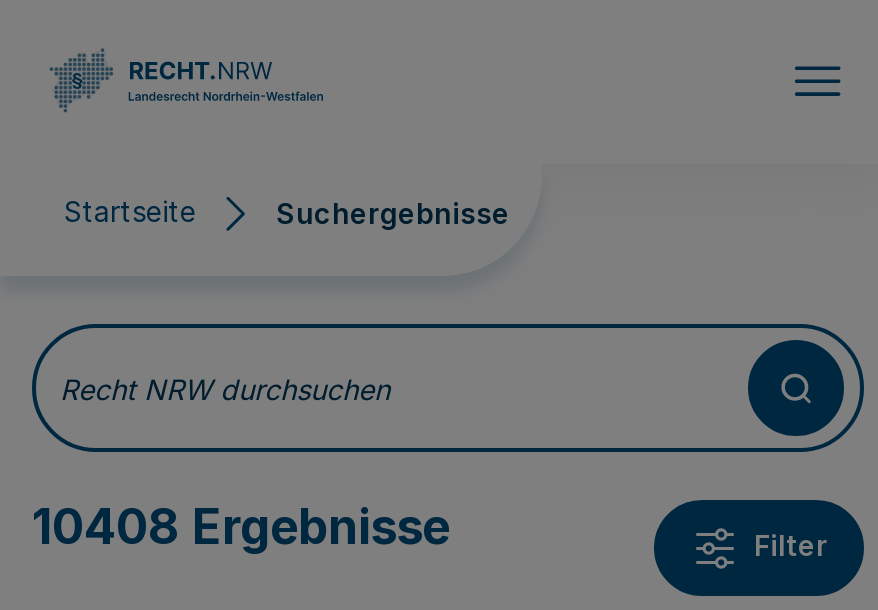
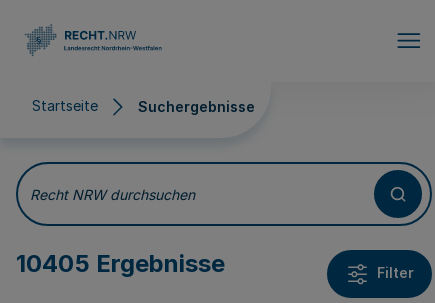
- 10408 Ergebnisse
+ 10405 Ergebnisse
